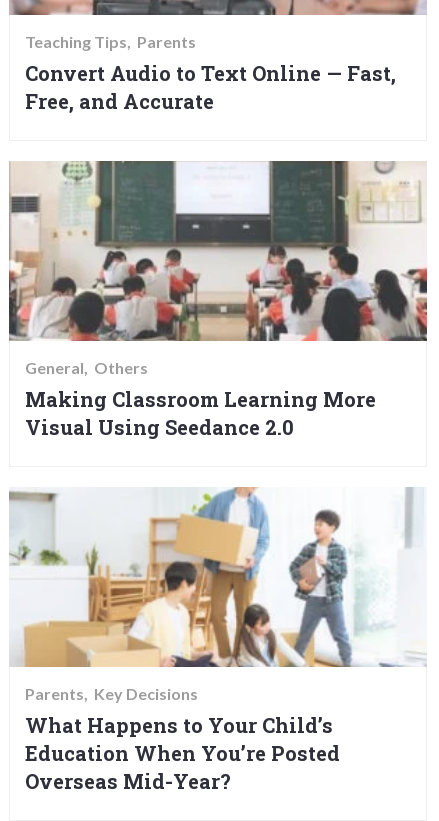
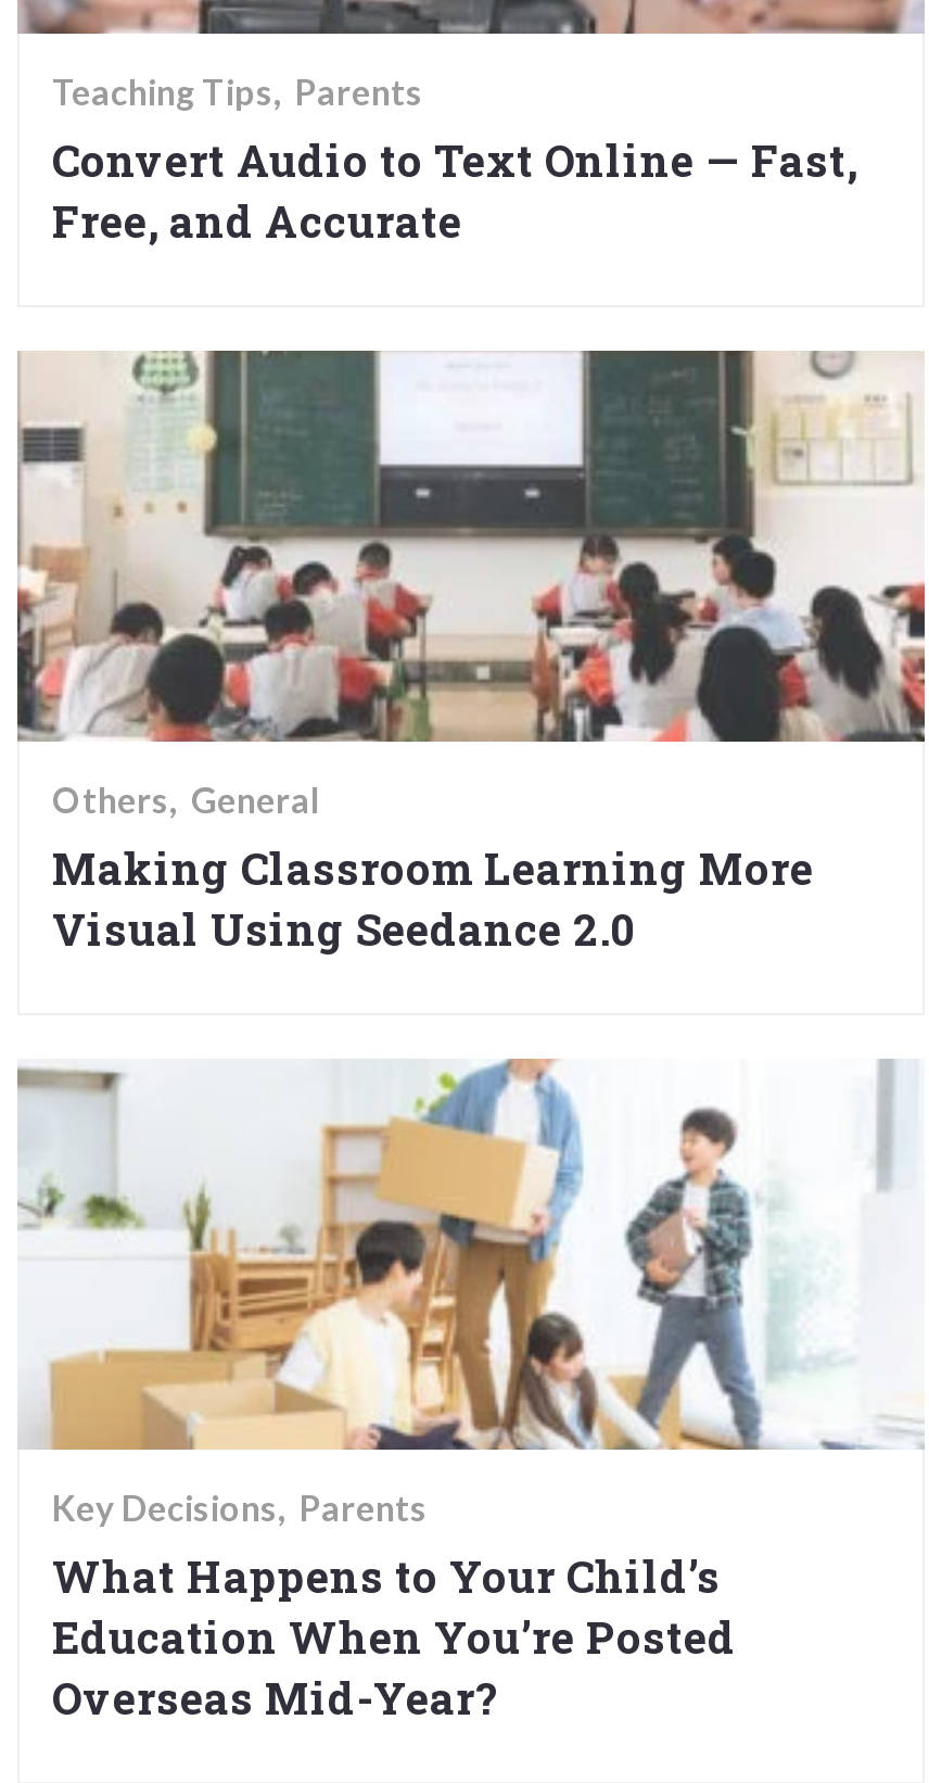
- General Others
+ Others General

- Parents Key Decisions
+ Key Decisions Parents
